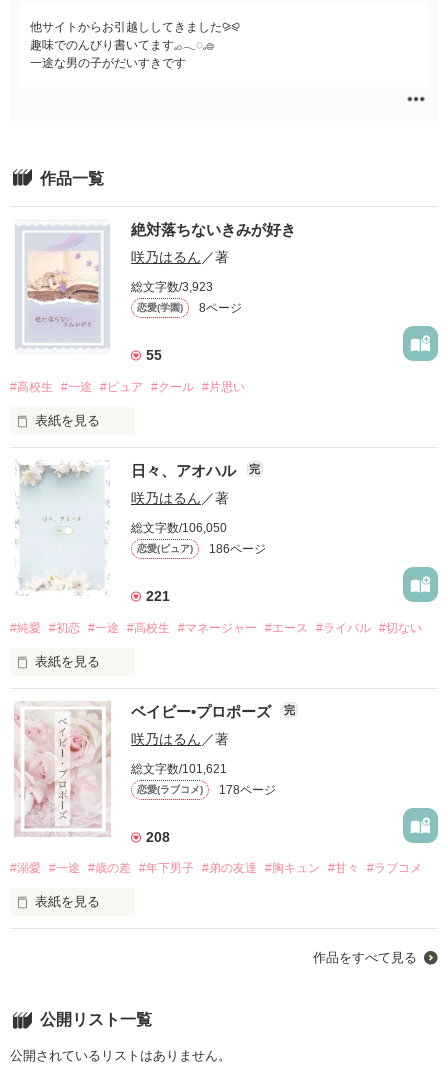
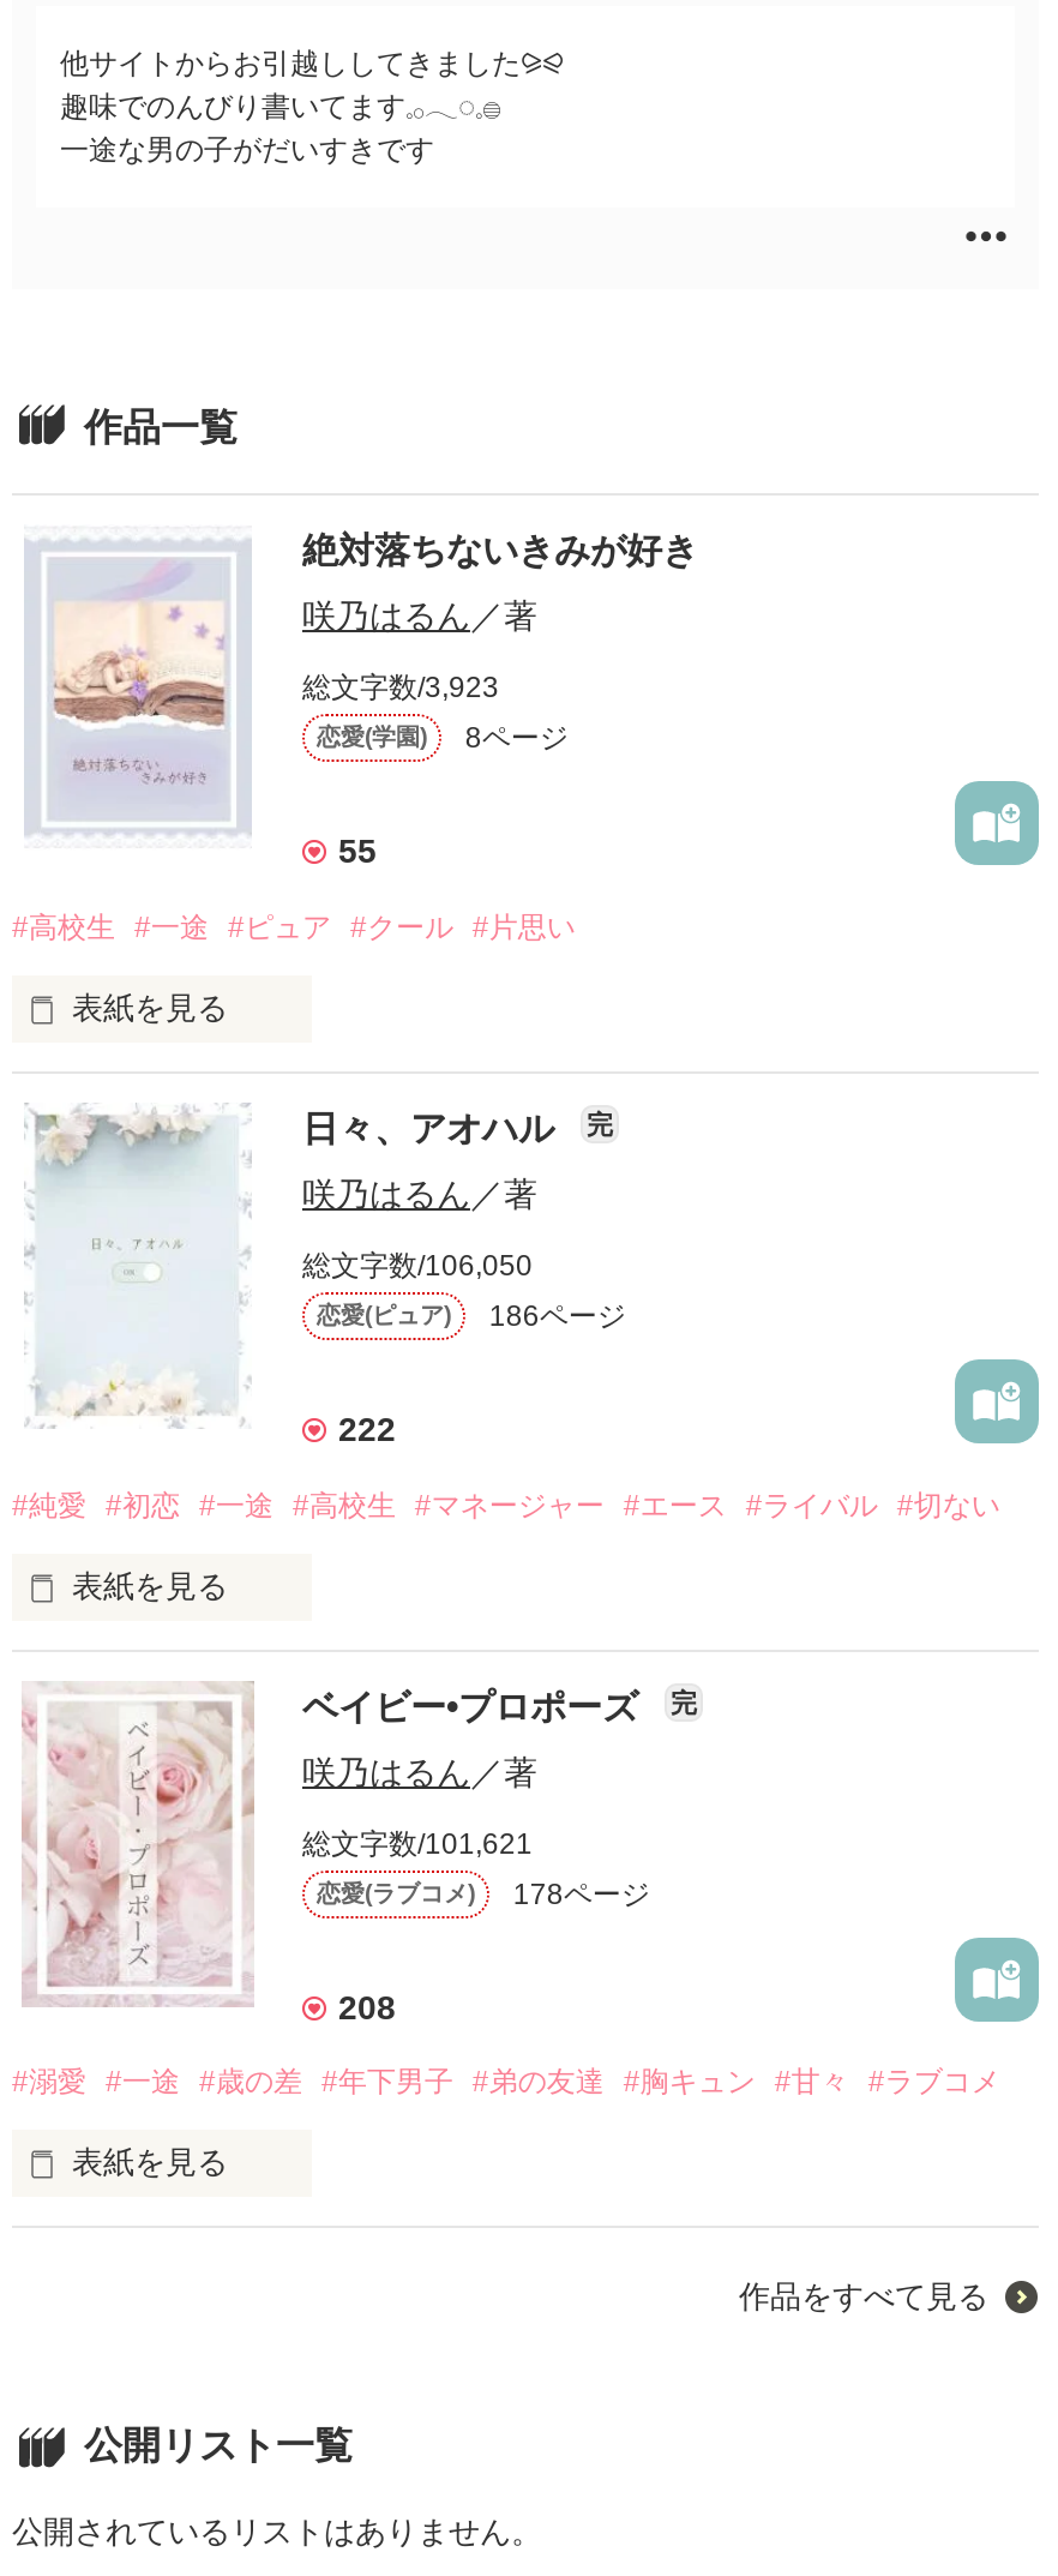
- 221
+ 222
